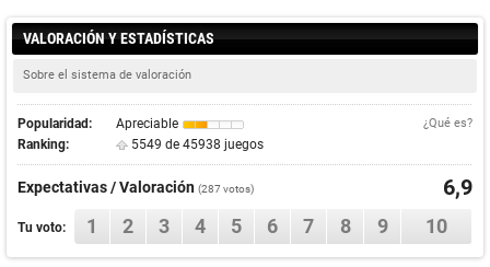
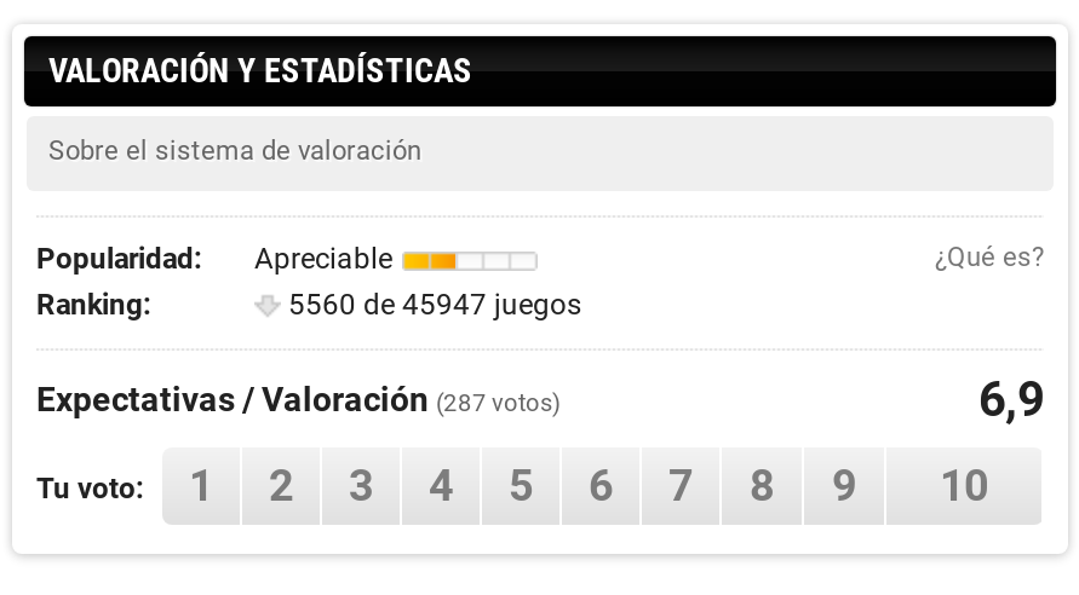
- 5549 de 45938 juegos
+ 5560 de 45947 juegos
